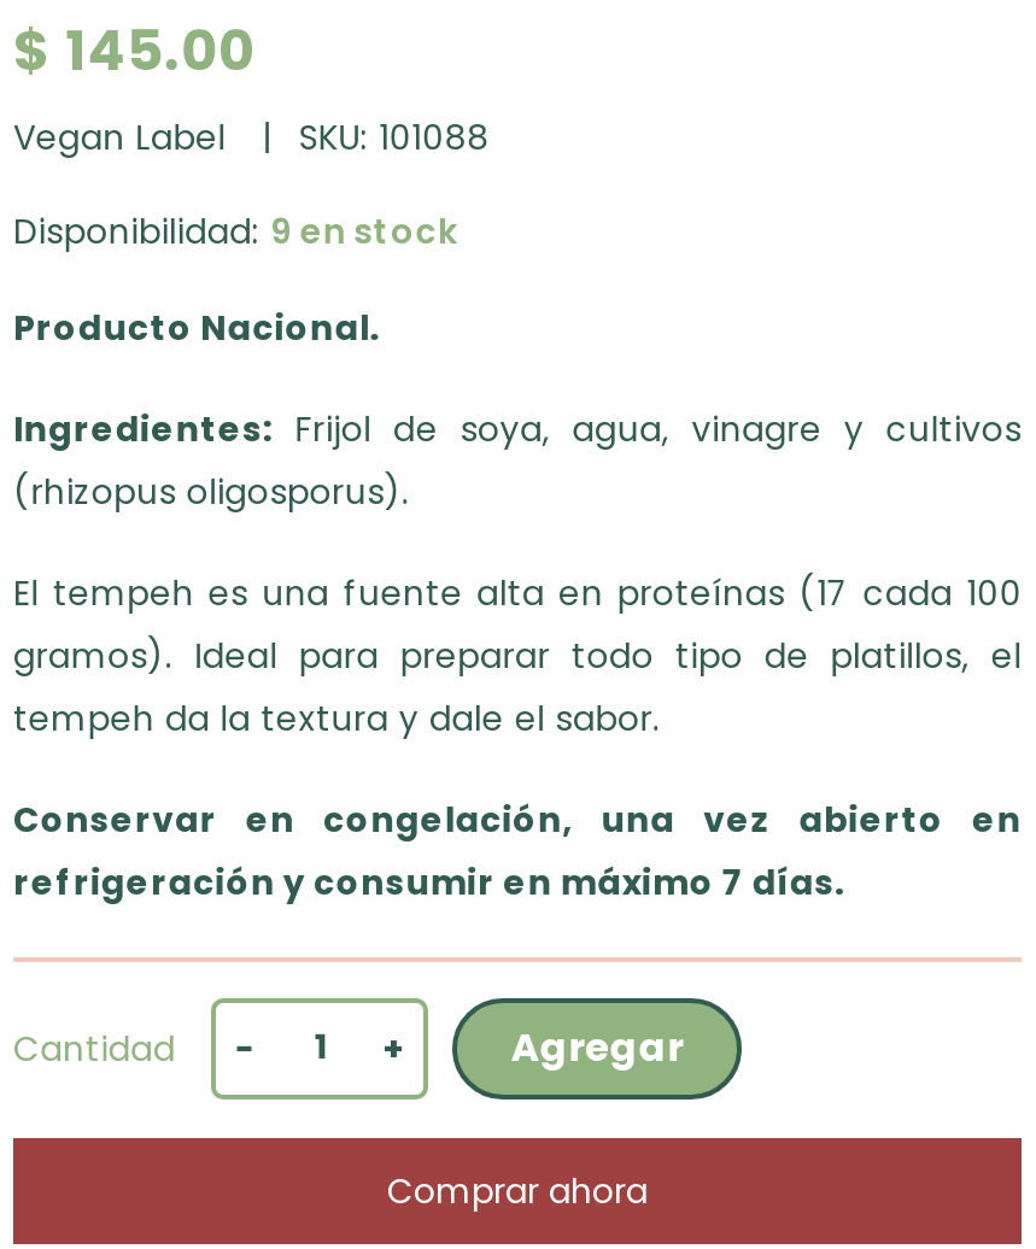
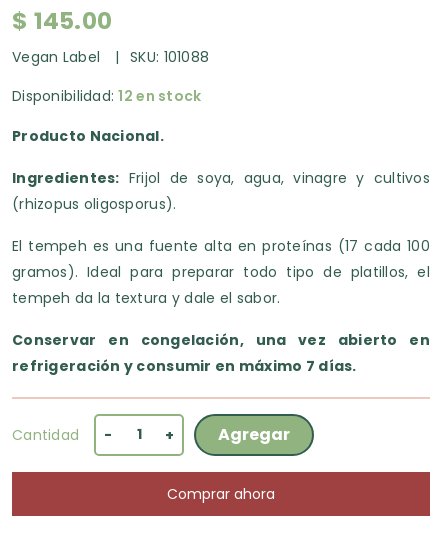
- Disponibilidad: 9 en stock
+ Disponibilidad: 12 en stock
